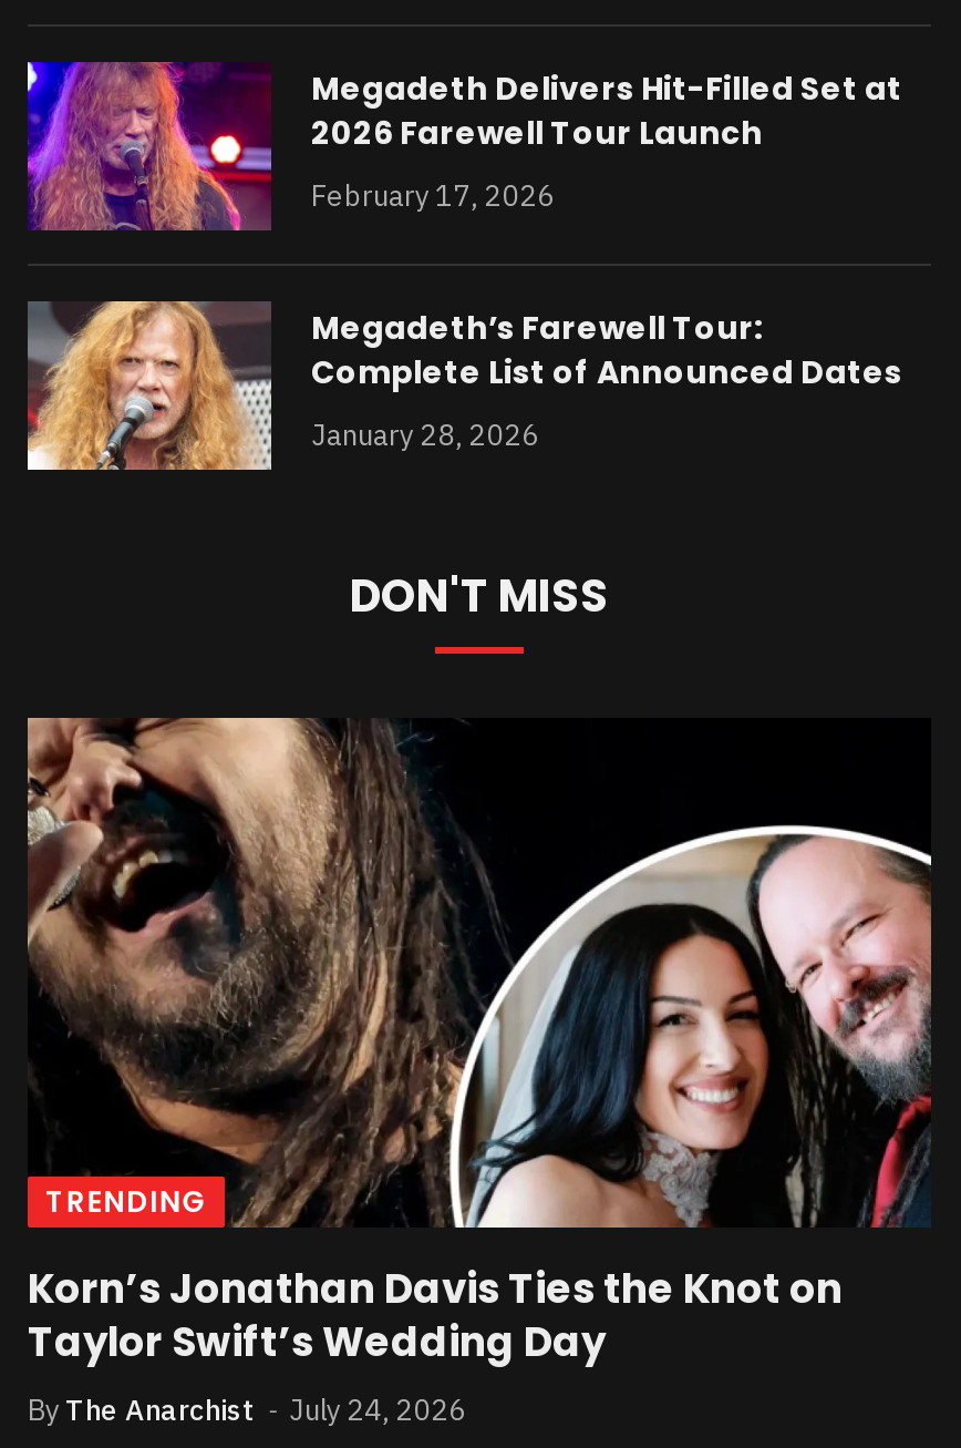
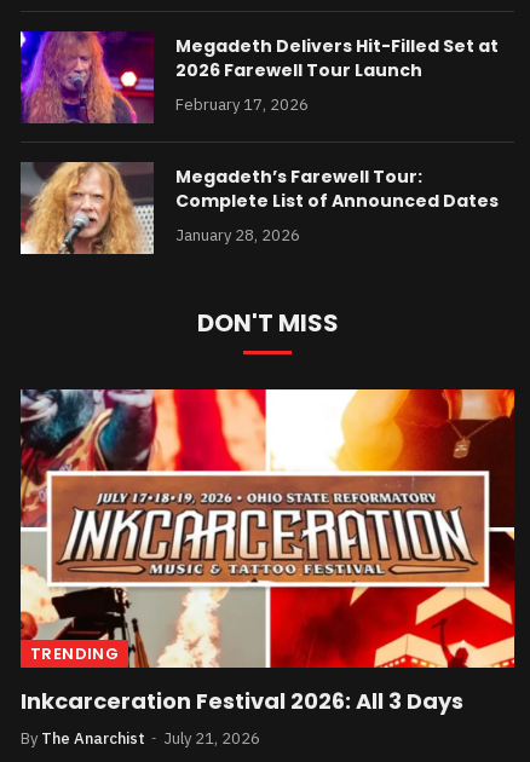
- [image]
- Korn’s Jonathan Davis Ties the Knot on
- Taylor Swift’s Wedding Day
+ [image]
+ Inkcarceration Festival 2026: All 3 Days

- By The Anarchist July 24, 2026
+ By The Anarchist July 21, 2026
